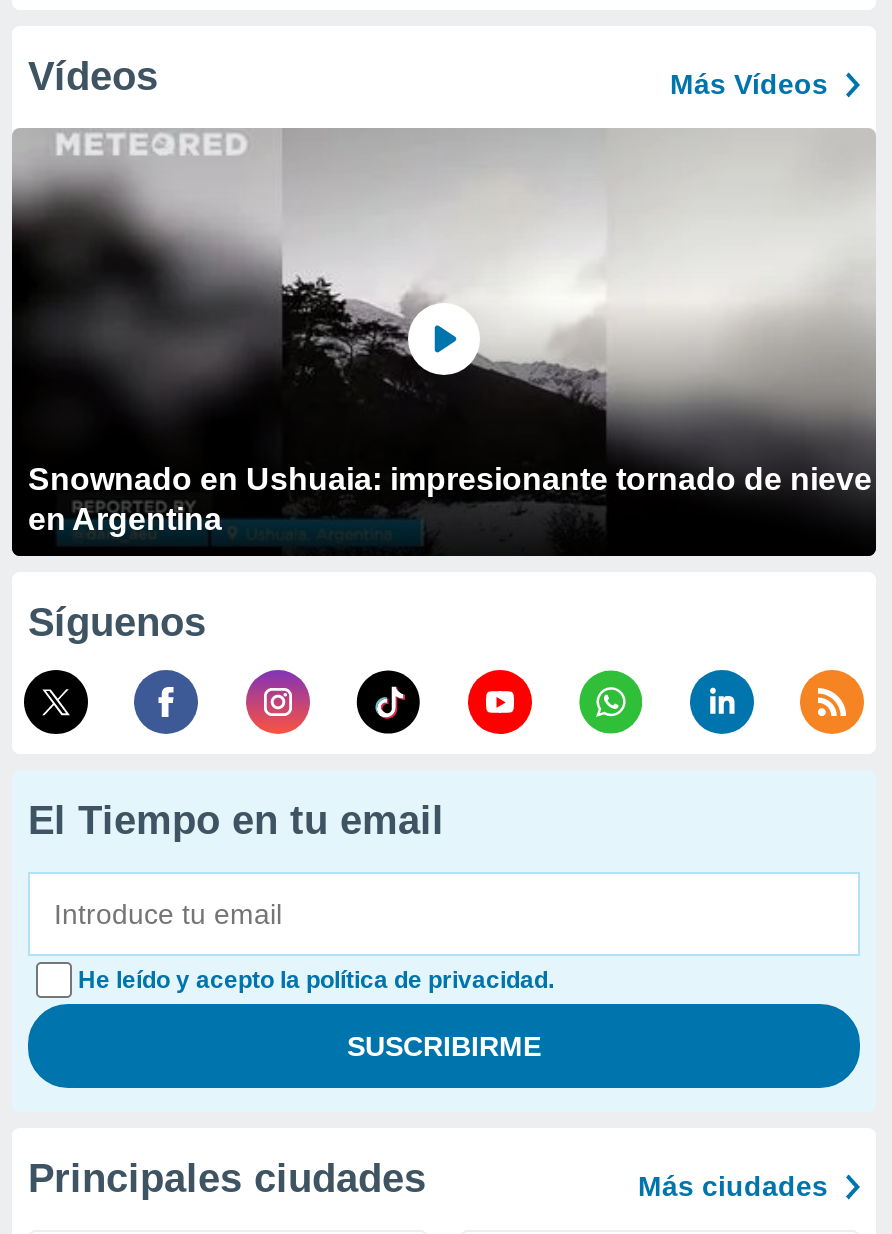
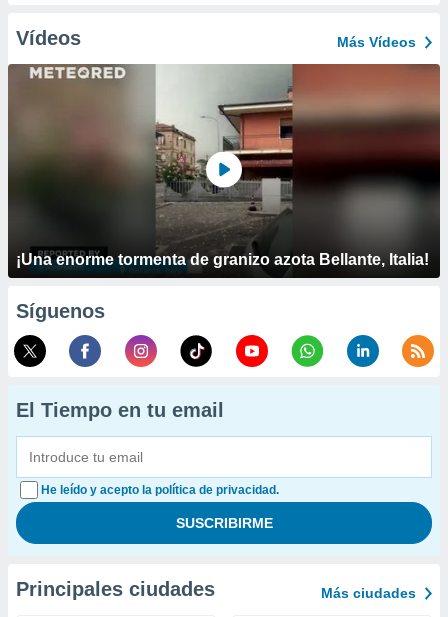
- [image]
- Snownado en Ushuaia: impresionante tornado de nieve
- en Argentina
+ [image]
+ ¡Una enorme tormenta de granizo azota Bellante, Italia!
